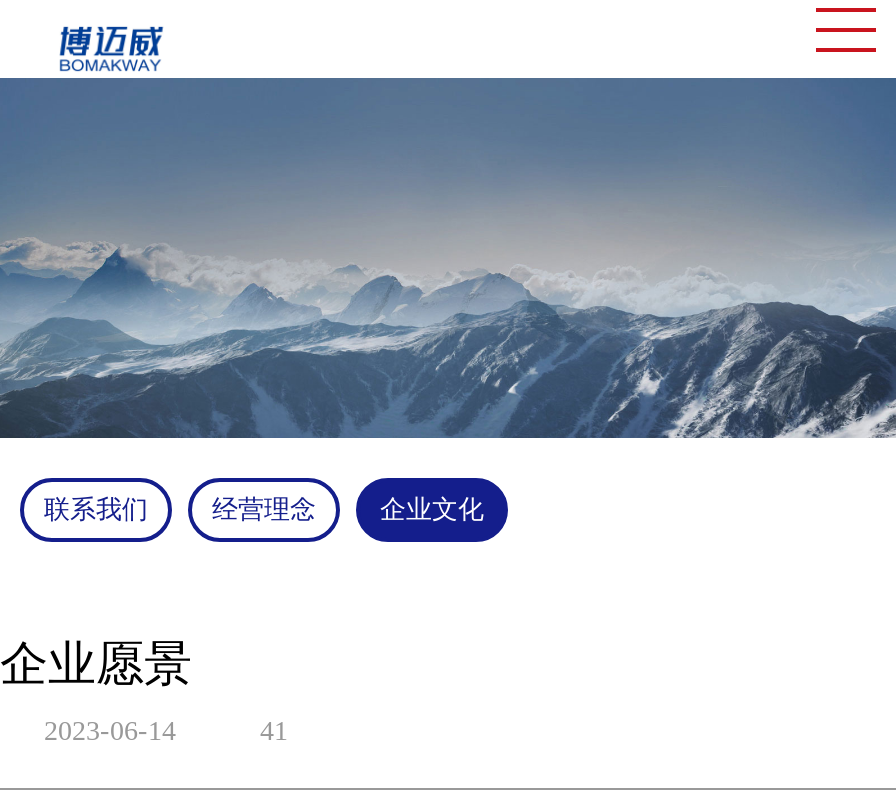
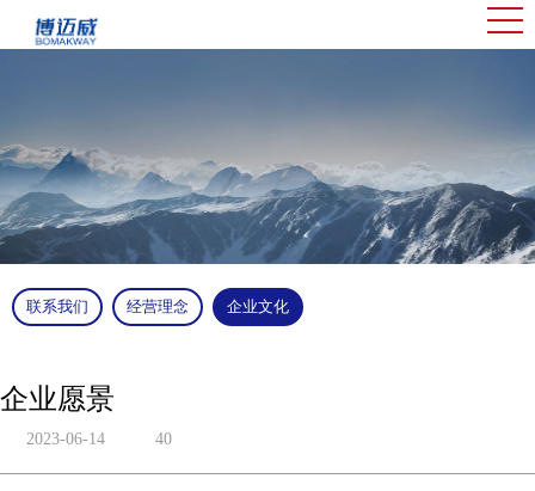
- 41
+ 40
